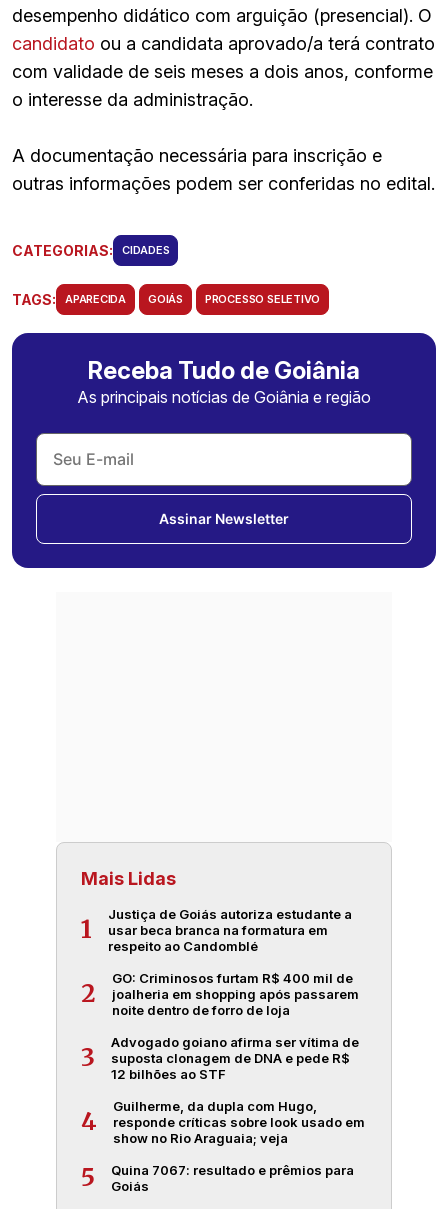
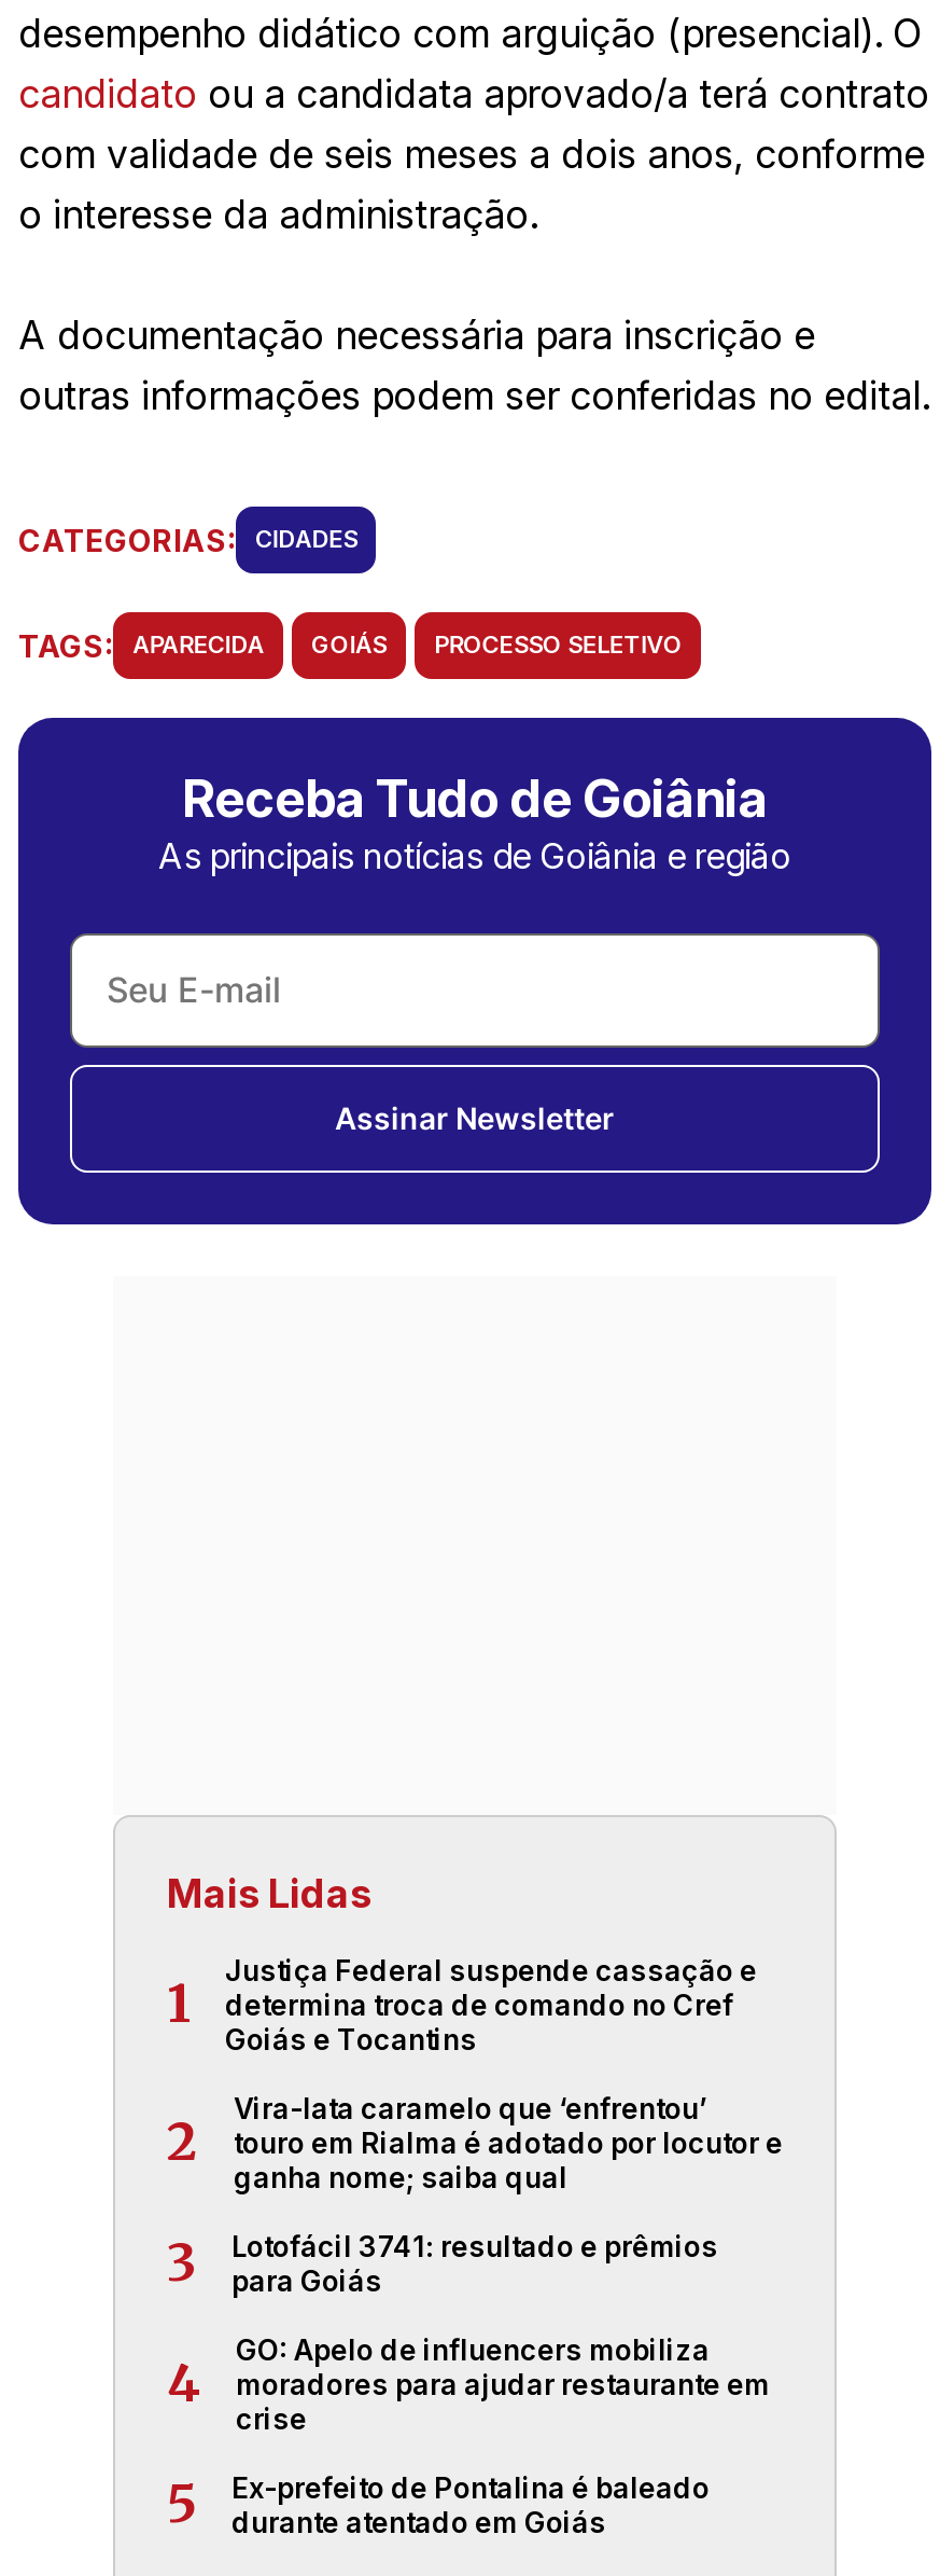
- Justiça de Goiás autoriza estudante a
- usar beca branca na formatura em
- respeito ao Candomblé
+ Justiça Federal suspende cassação e
+ determina troca de comando no Cref
+ Goiás e Tocantins

- GO: Criminosos furtam R$ 400 mil de
- joalheria em shopping após passarem
- noite dentro de forro de loja
+ Vira-lata caramelo que ‘enfrentou’
+ touro em Rialma é adotado por locutor e
+ ganha nome; saiba qual

- Advogado goiano afirma ser vítima de
- suposta clonagem de DNA e pede R$
- 12 bilhões ao STF
+ Lotofácil 3741: resultado e prêmios
+ para Goiás

- Guilherme, da dupla com Hugo,
- responde críticas sobre look usado em
- show no Rio Araguaia; veja
+ GO: Apelo de influencers mobiliza
+ moradores para ajudar restaurante em
+ crise

- Quina 7067: resultado e prêmios para
- Goiás
+ Ex-prefeito de Pontalina é baleado
+ durante atentado em Goiás
